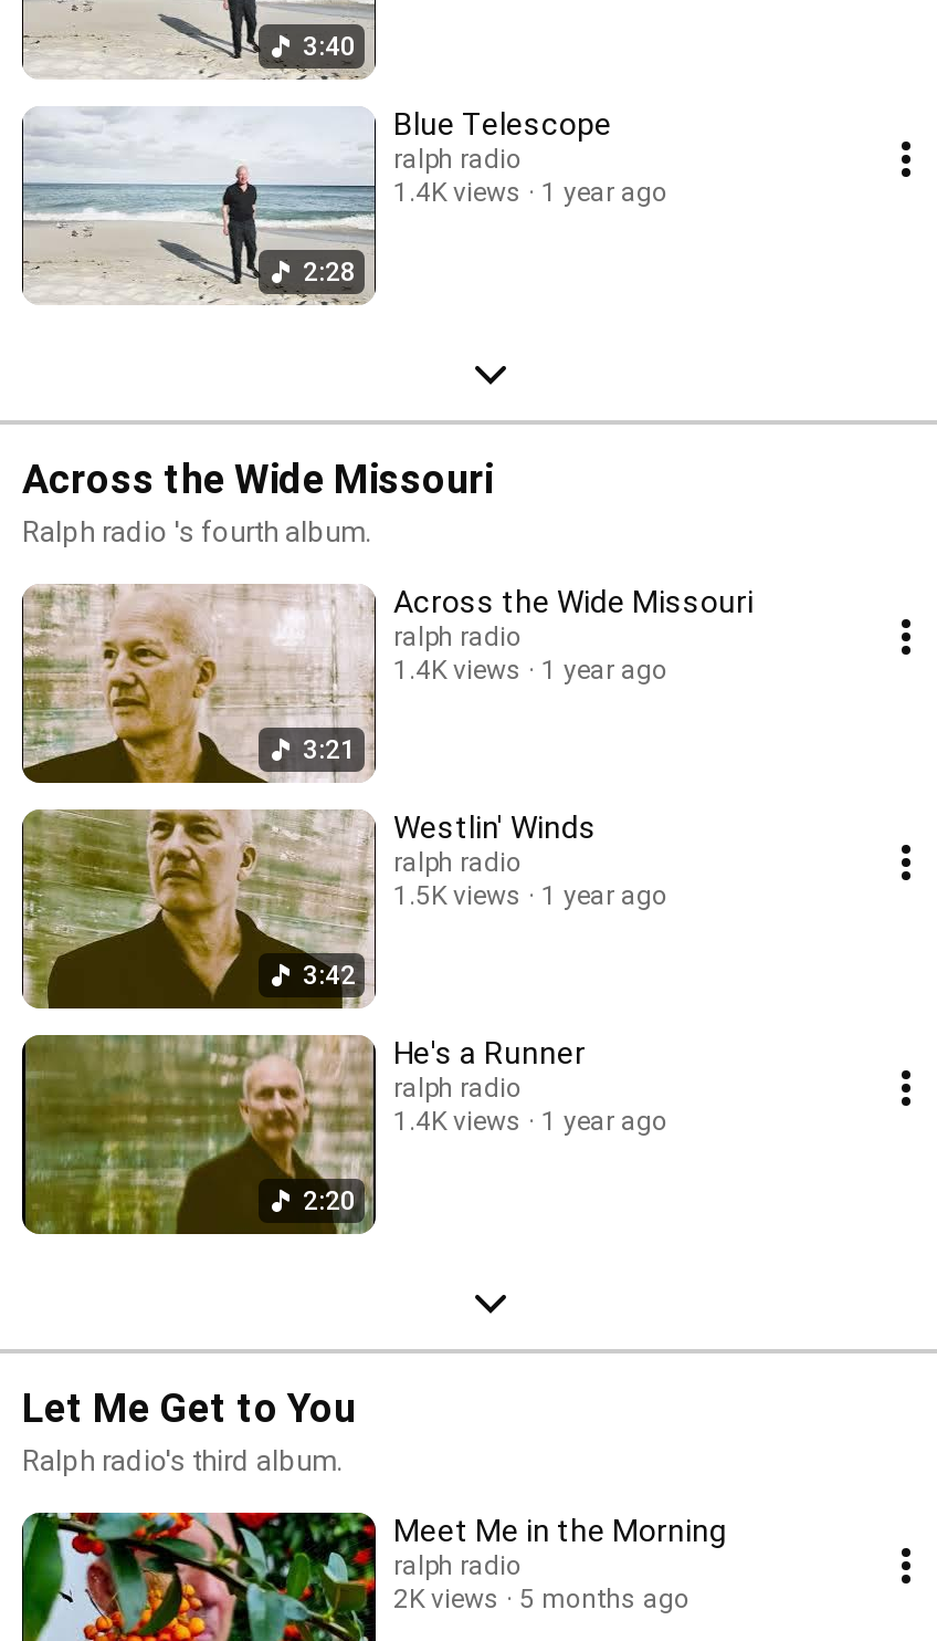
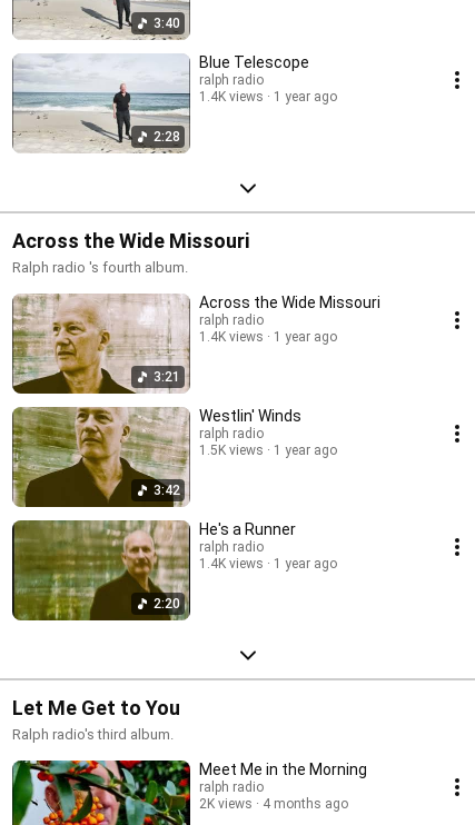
- 2K views 5 months ago
+ 2K views 4 months ago
